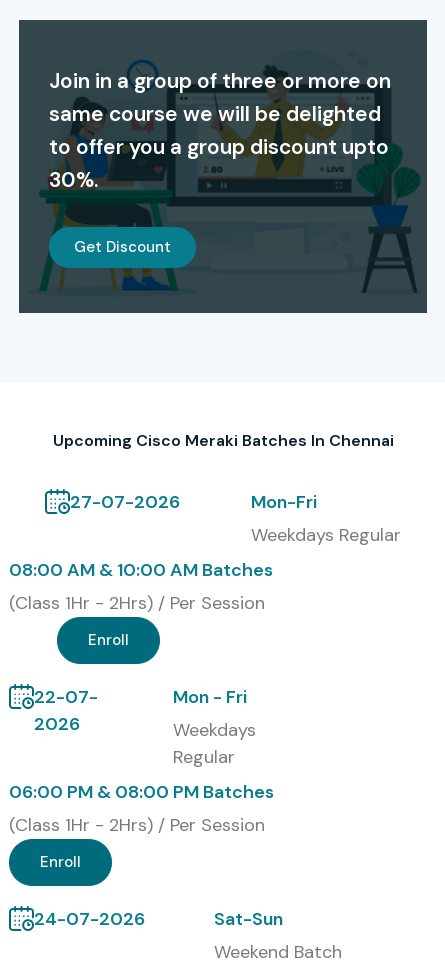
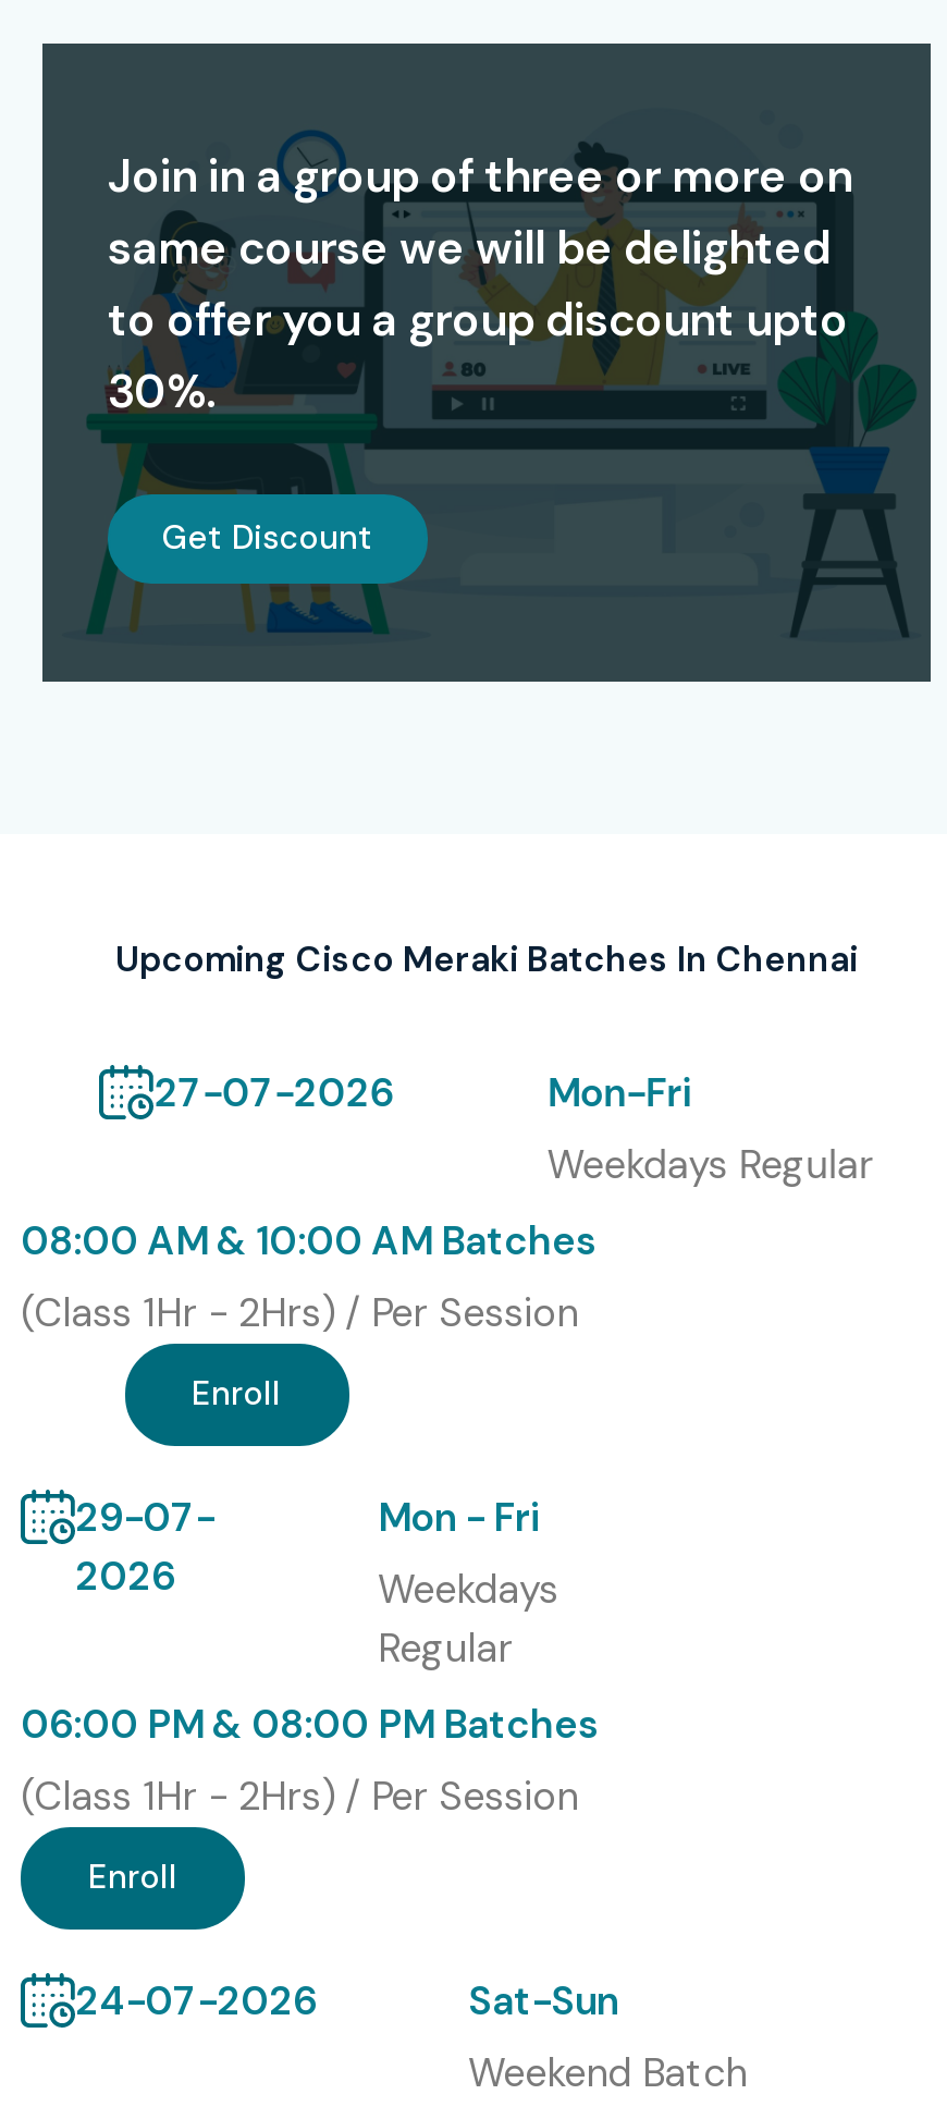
- 22-07-
+ 29-07-
